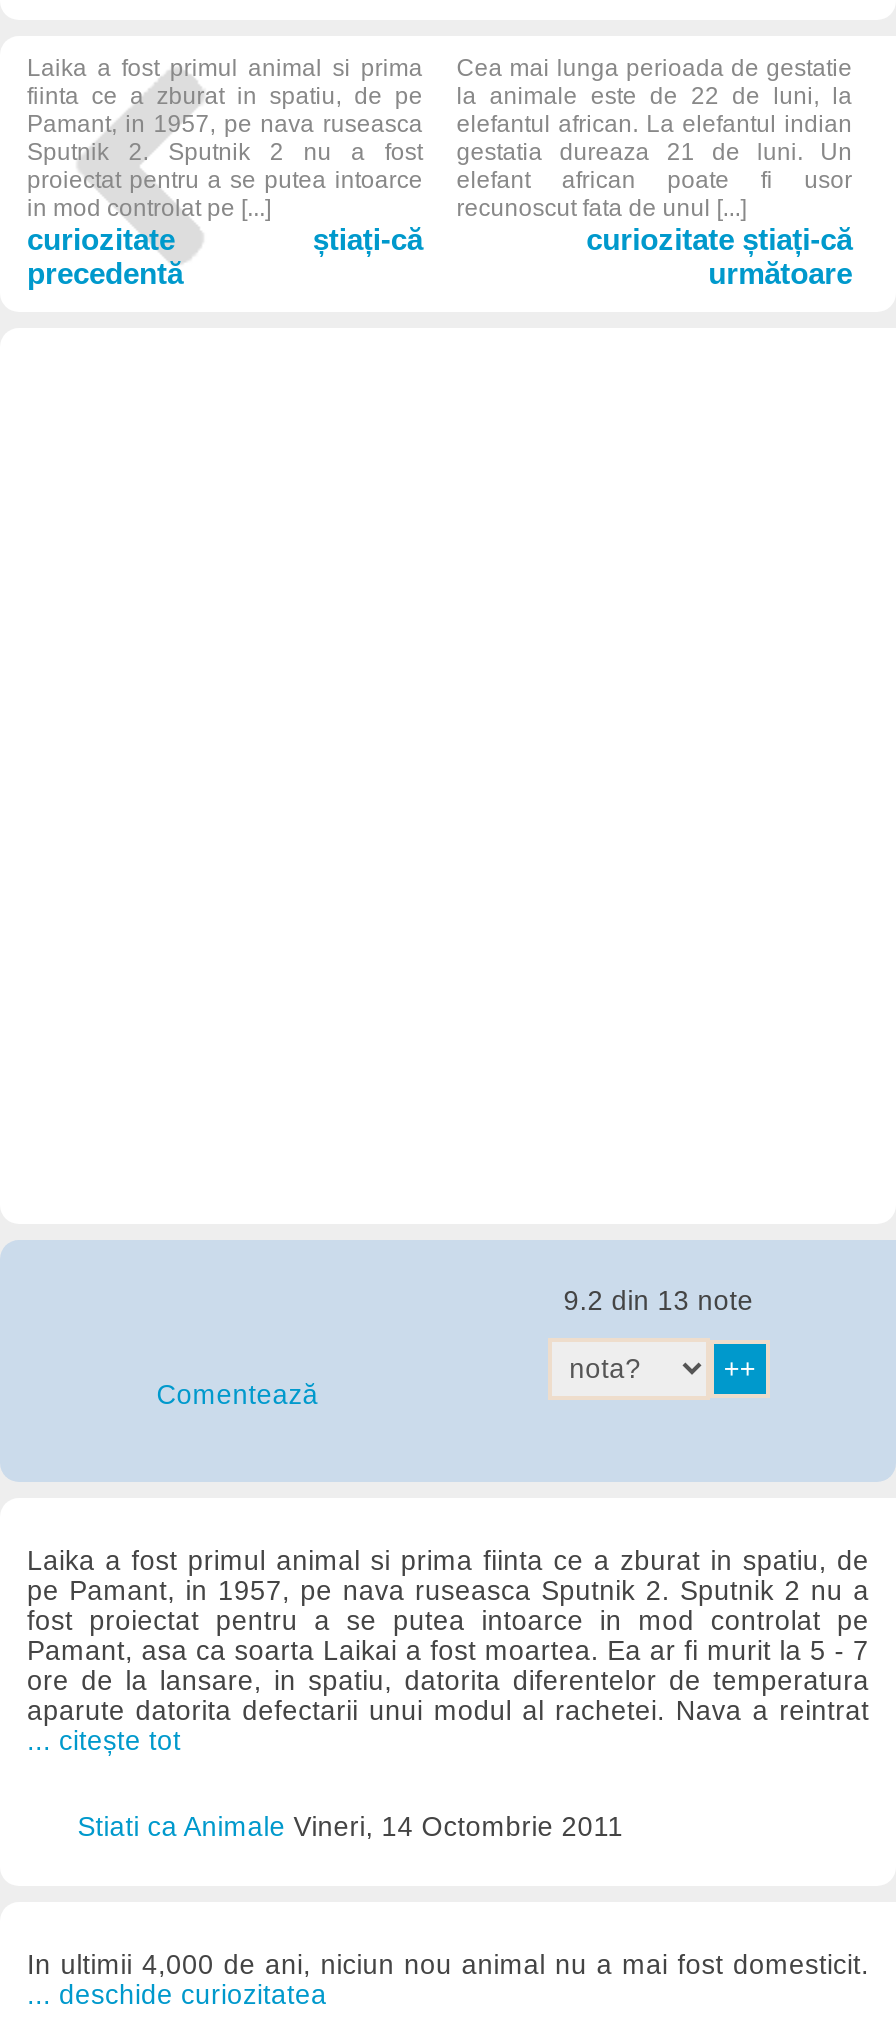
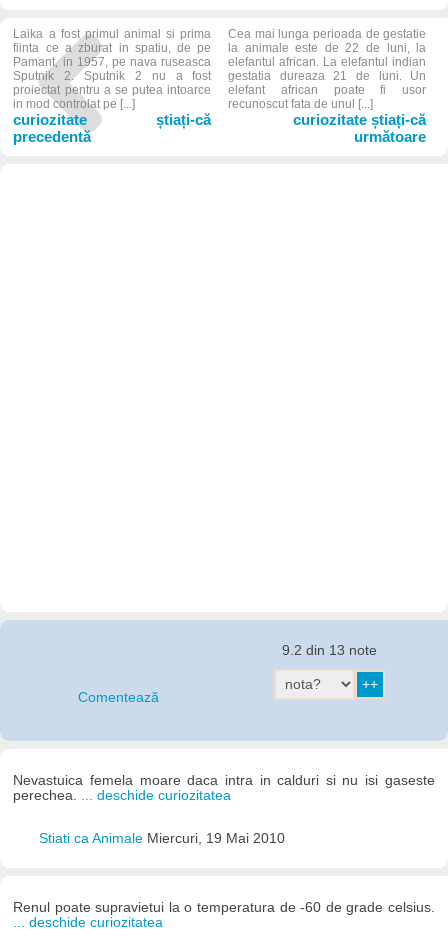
- Laika a fost primul animal si prima fiinta ce a zburat in spatiu, de
- pe Pamant, in 1957, pe nava ruseasca Sputnik 2. Sputnik 2 nu a
- fost proiectat pentru a se putea intoarce in mod controlat pe
- Pamant, asa ca soarta Laikai a fost moartea. Ea ar fi murit la 5 - 7
- ore de la lansare, in spatiu, datorita diferentelor de temperatura
- aparute datorita defectarii unui modul al rachetei. Nava a reintrat
- ... citește tot
+ Nevastuica femela moare daca intra in calduri si nu isi gaseste
+ perechea.... deschide curiozitatea

- Stiati ca Animale Vineri, 14 Octombrie 2011
+ Stiati ca Animale Miercuri, 19 Mai 2010

- In ultimii 4,000 de ani, niciun nou animal nu a mai fost domesticit.
+ Renul poate supravietui la o temperatura de -60 de grade celsius.
